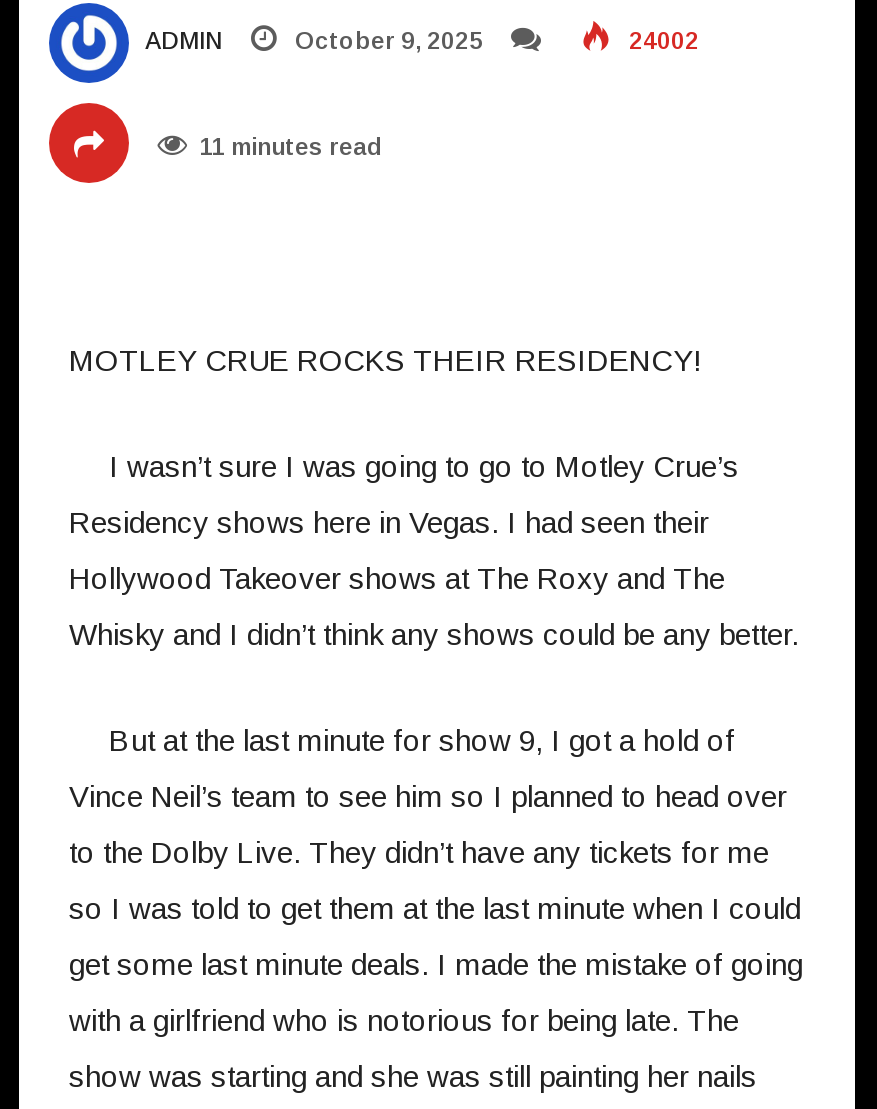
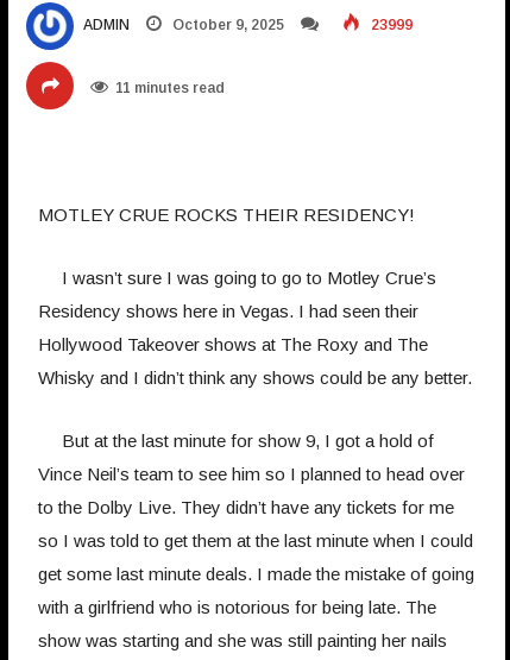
- 24002
+ 23999
